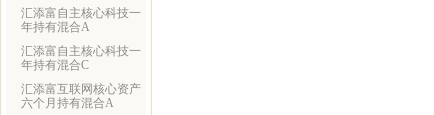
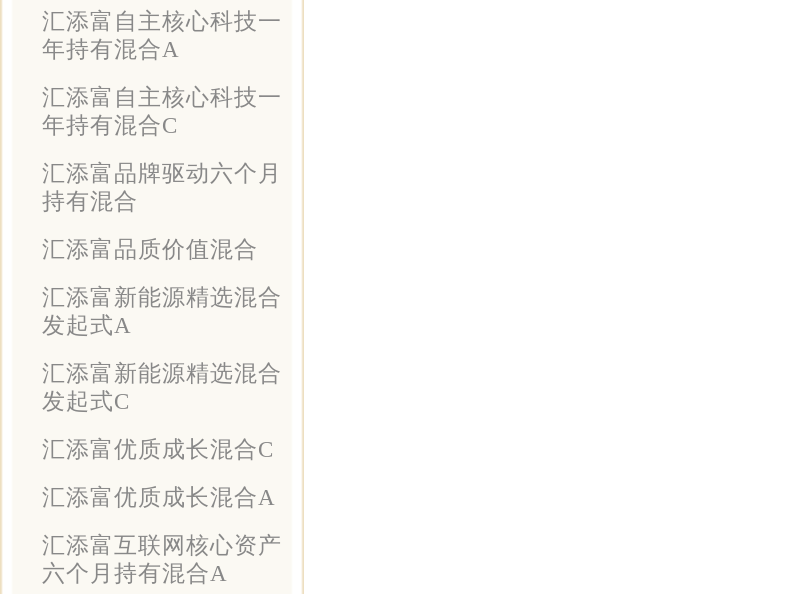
+ 汇添富品牌驱动六个月
+ 持有混合
+ 汇添富品质价值混合
+ 汇添富新能源精选混合
+ 发起式A
+ 汇添富新能源精选混合
+ 发起式C
+ 汇添富优质成长混合C
+ 汇添富优质成长混合A
